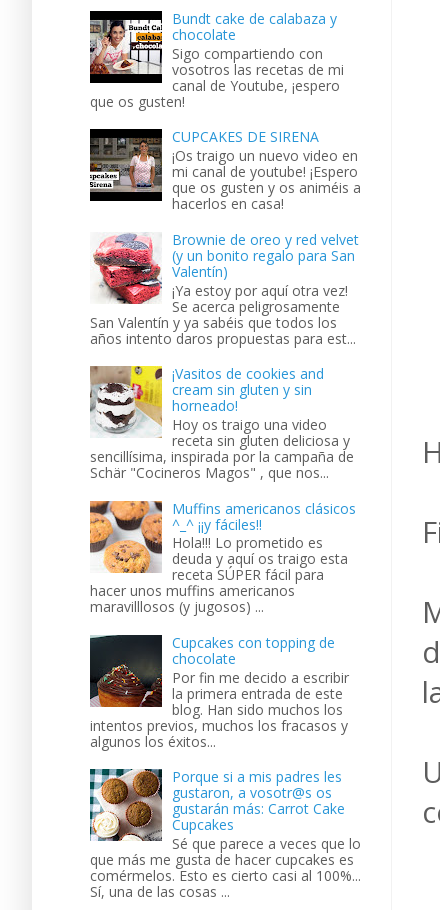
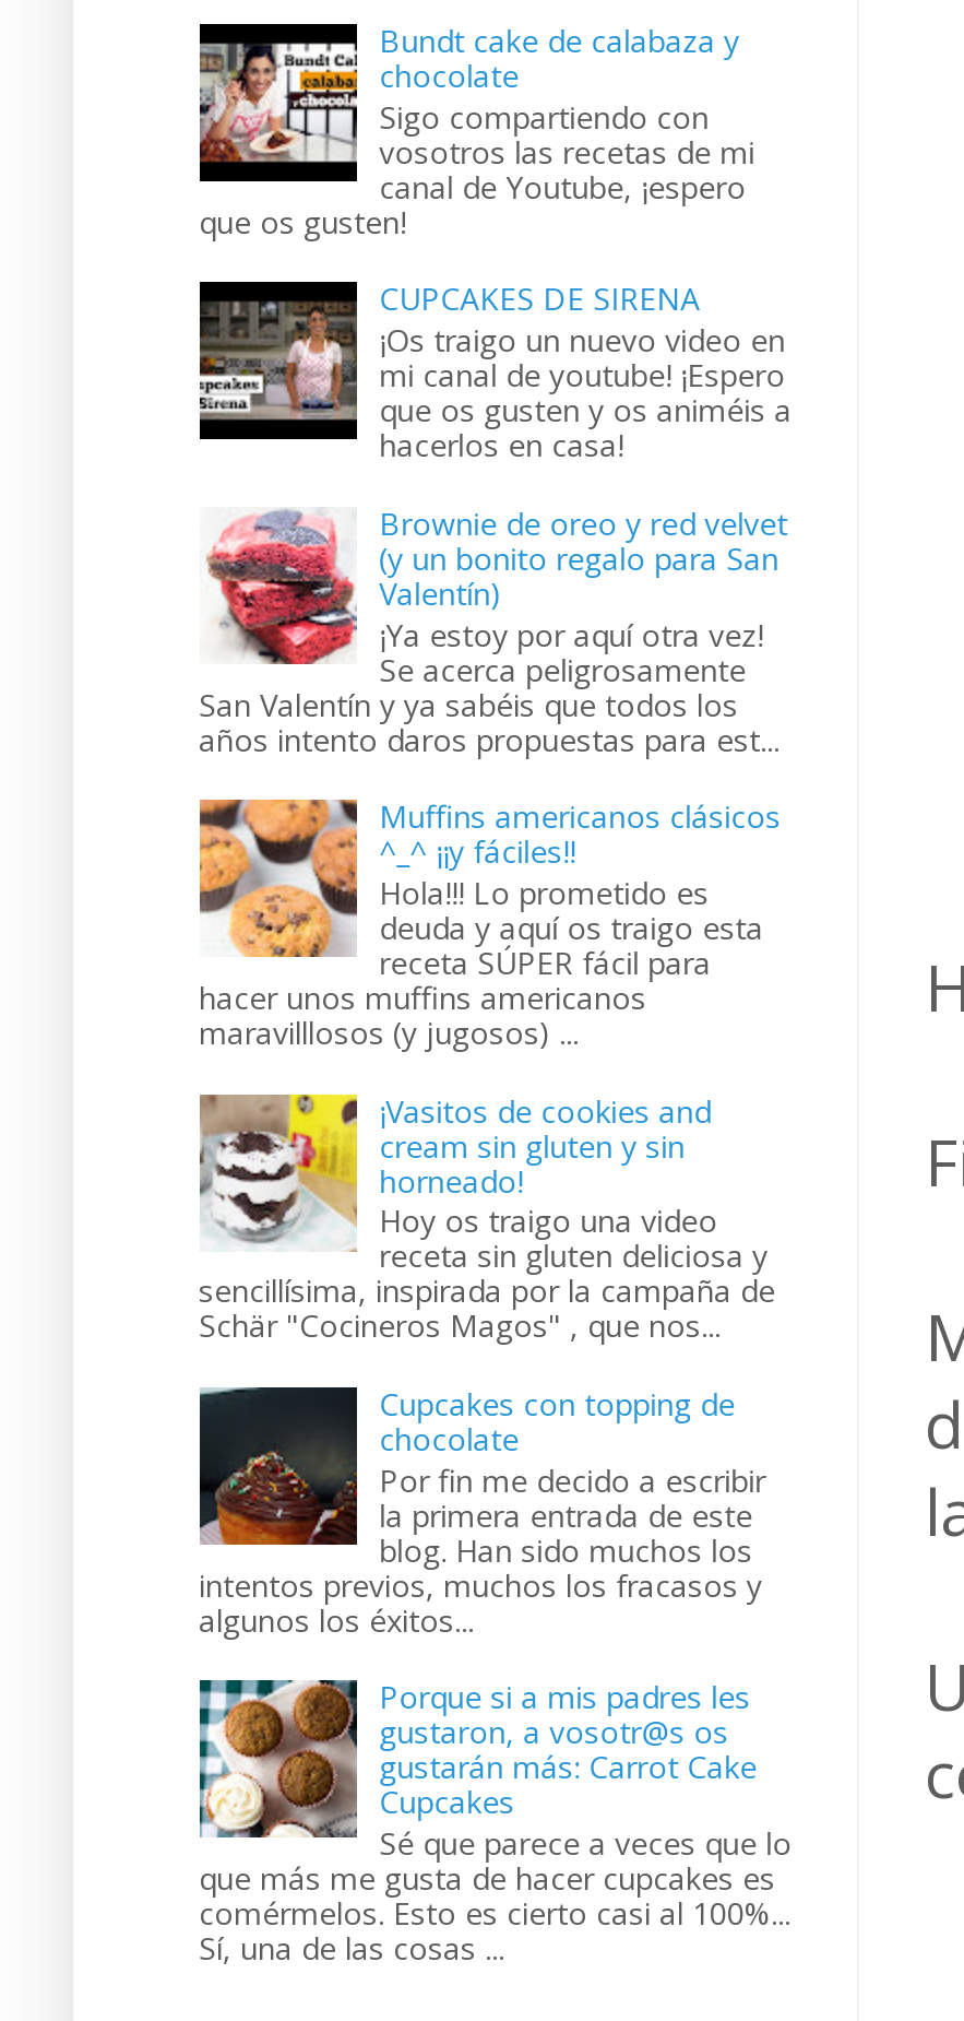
moved down: [image] | ¡Vasitos de cookies and | cream sin gluten y sin | horneado! | Hoy os traigo una video | receta sin gluten deliciosa y | sencillísima, inspirada por la campaña de | Schär "Cocineros Magos" , que nos...

moved up: [image] | Muffins americanos clásicos | ^_^ ¡¡y fáciles!! | Hola!!! Lo prometido es | deuda y aquí os traigo esta | receta SÚPER fácil para | hacer unos muffins americanos | maravilllosos (y jugosos) ...
